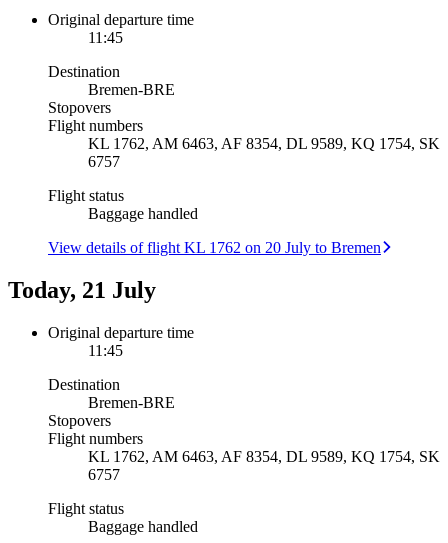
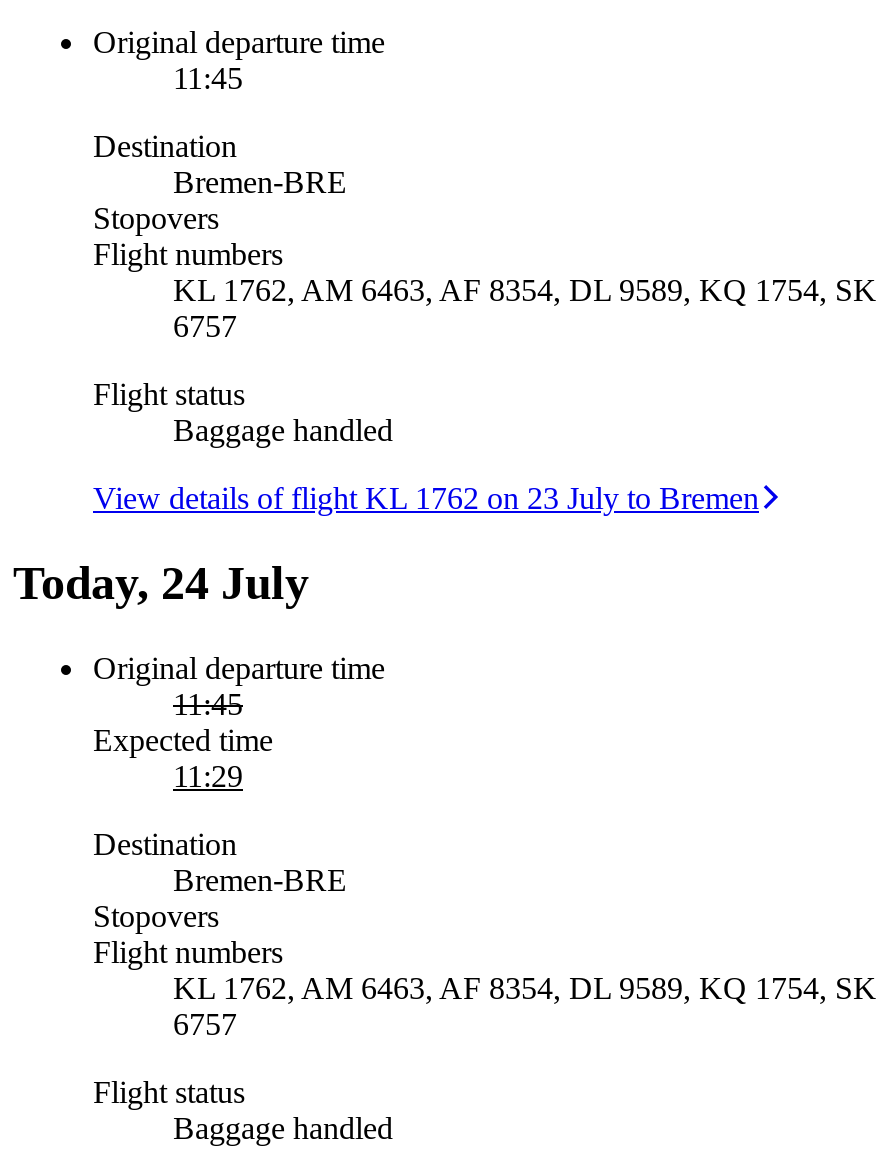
- View details of flight KL 1762 on 20 July to Bremen
+ View details of flight KL 1762 on 23 July to Bremen

- Today, 21 July
+ Today, 24 July

+ Expected time
+ 11:29
